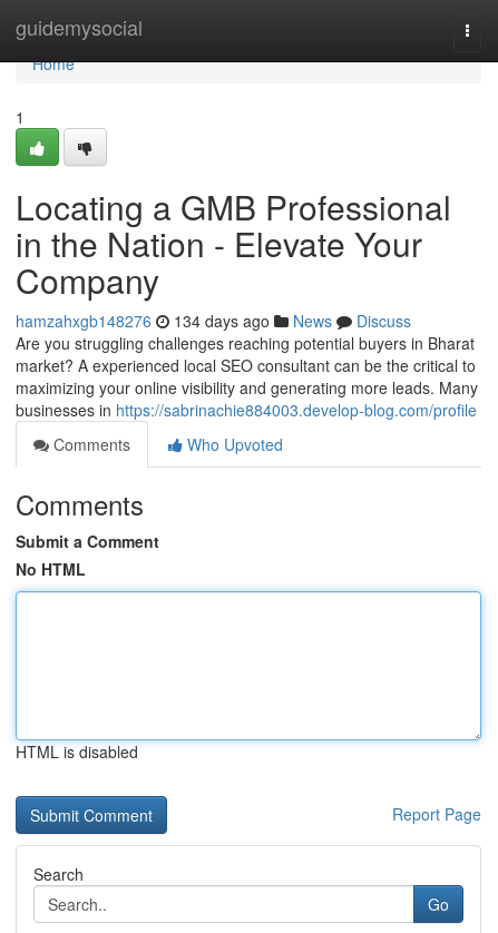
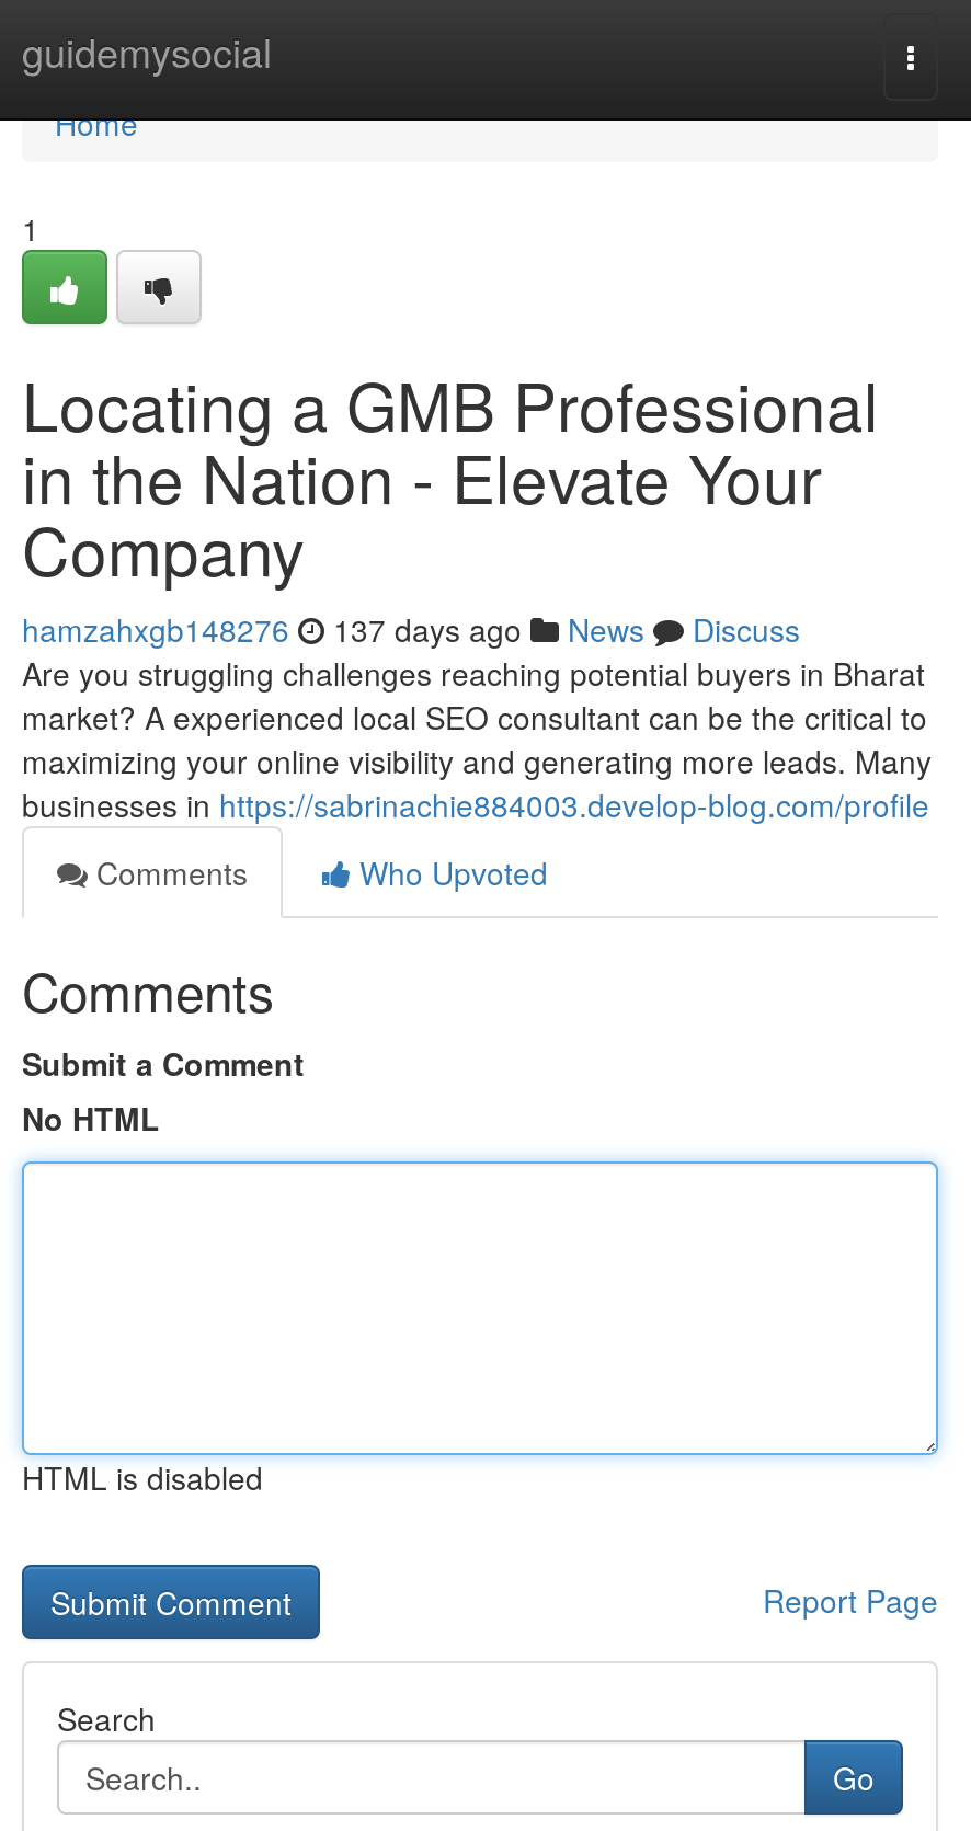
- hamzahxgb148276 134 days ago News Discuss
+ hamzahxgb148276 137 days ago News Discuss
